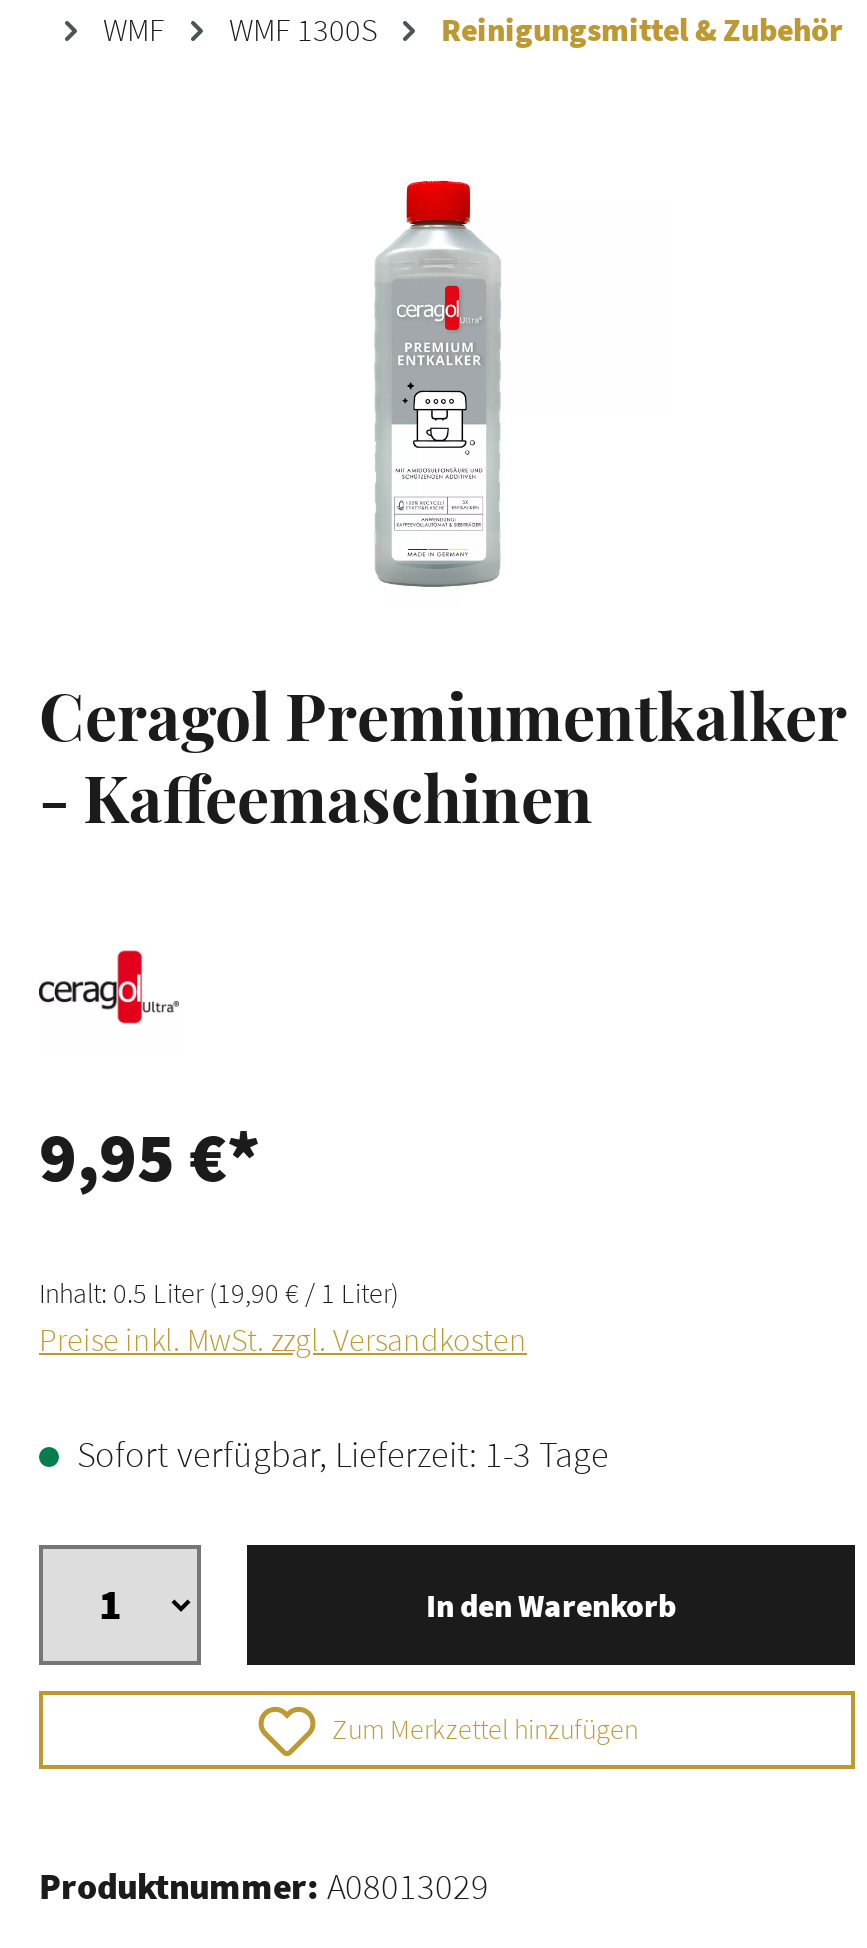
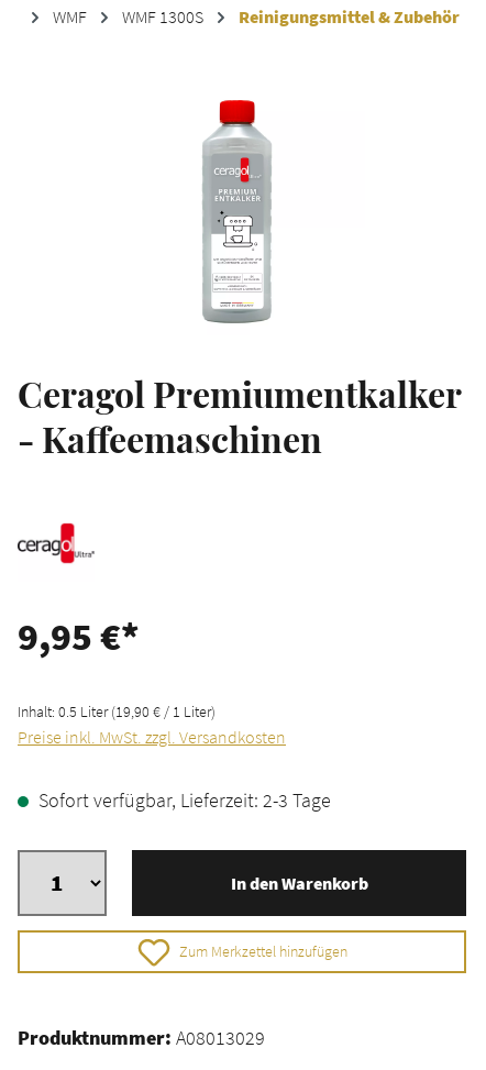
- Sofort verfügbar, Lieferzeit: 1-3 Tage
+ Sofort verfügbar, Lieferzeit: 2-3 Tage
